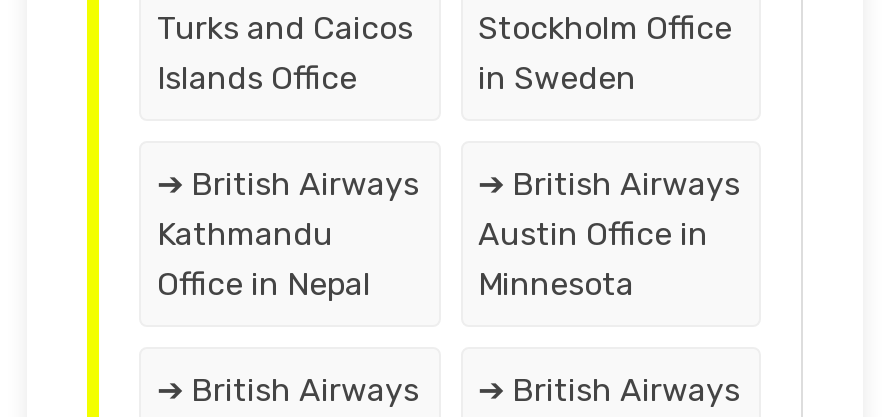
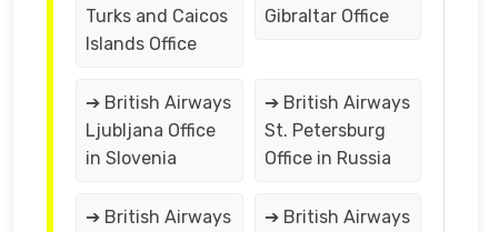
- Stockholm Office
- in Sweden
+ Gibraltar Office

- Kathmandu
- Office in Nepal
+ Ljubljana Office
+ in Slovenia

- Austin Office in
- Minnesota
+ St. Petersburg
+ Office in Russia
